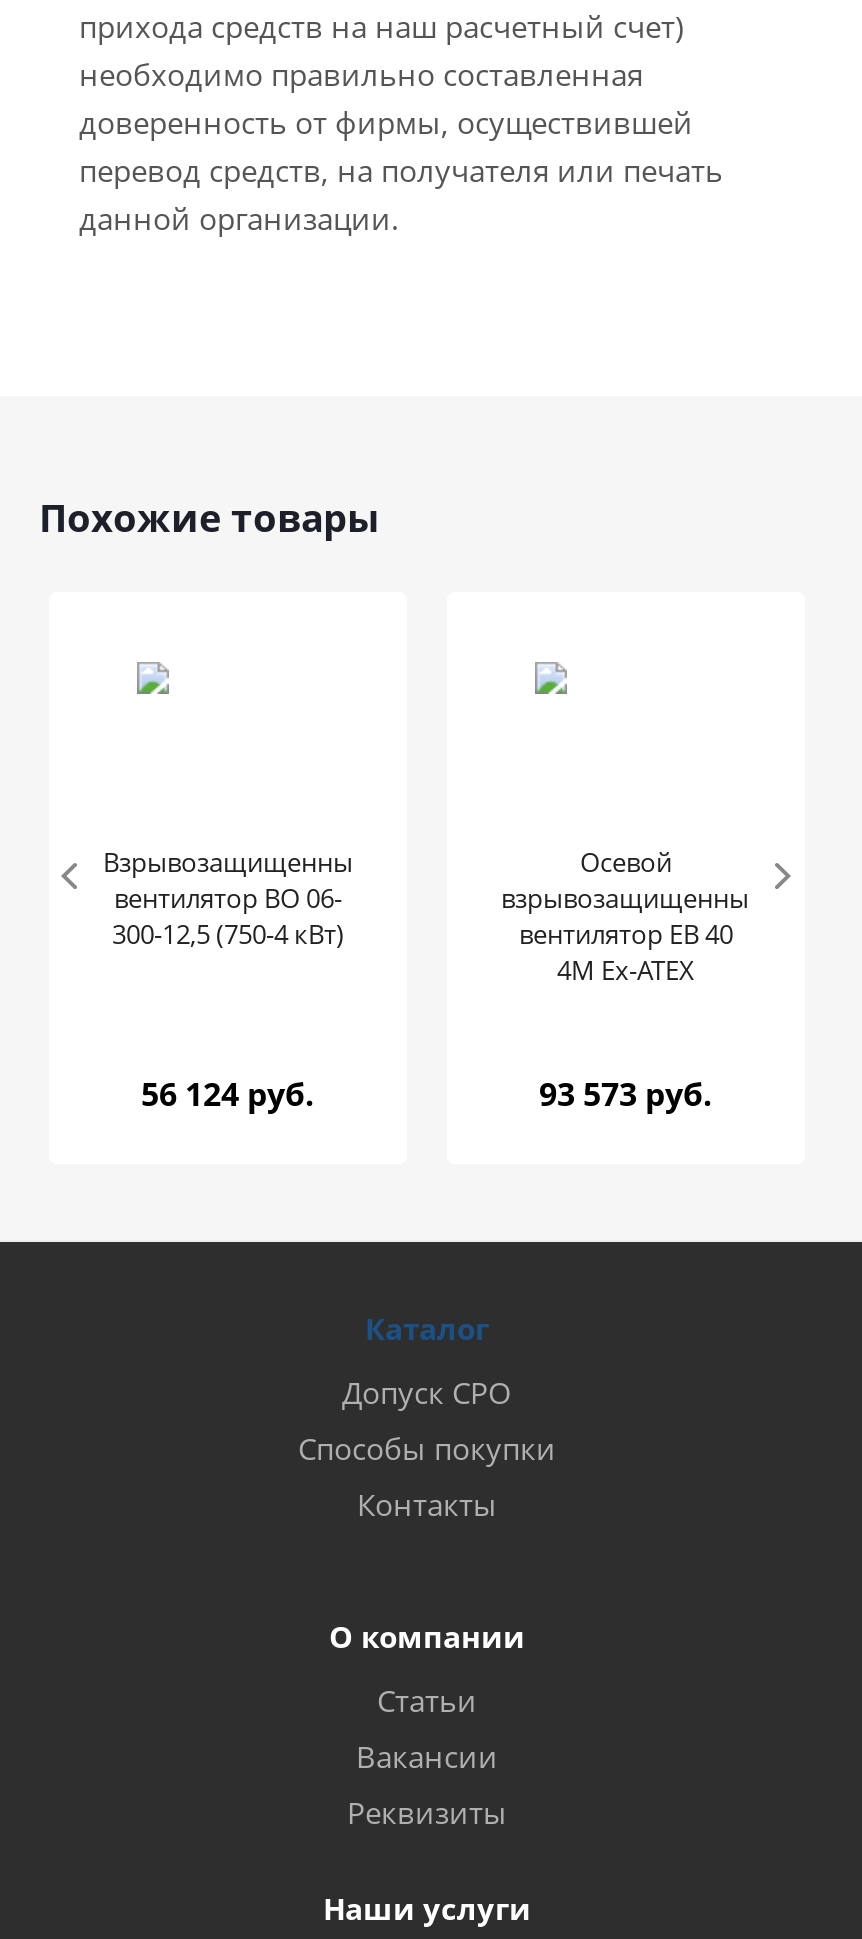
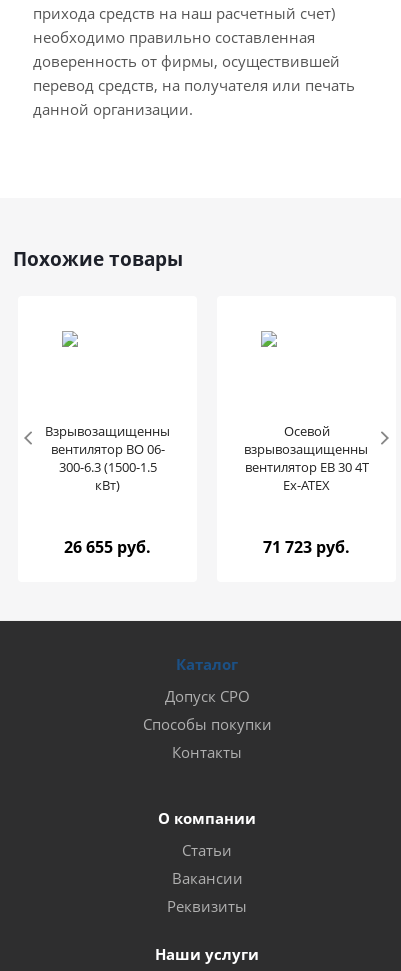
- 300-12,5 (750-4 кВт)
+ 300-6.3 (1500-1.5
+ кВт)

- вентилятор EB 40
- 4M Ex-ATEX
+ вентилятор EB 30 4T
+ Ex-ATEX

- 56 124 руб.
+ 26 655 руб.

- 93 573 руб.
+ 71 723 руб.
